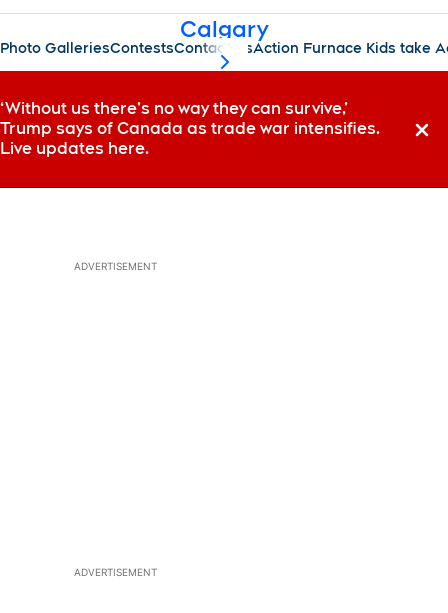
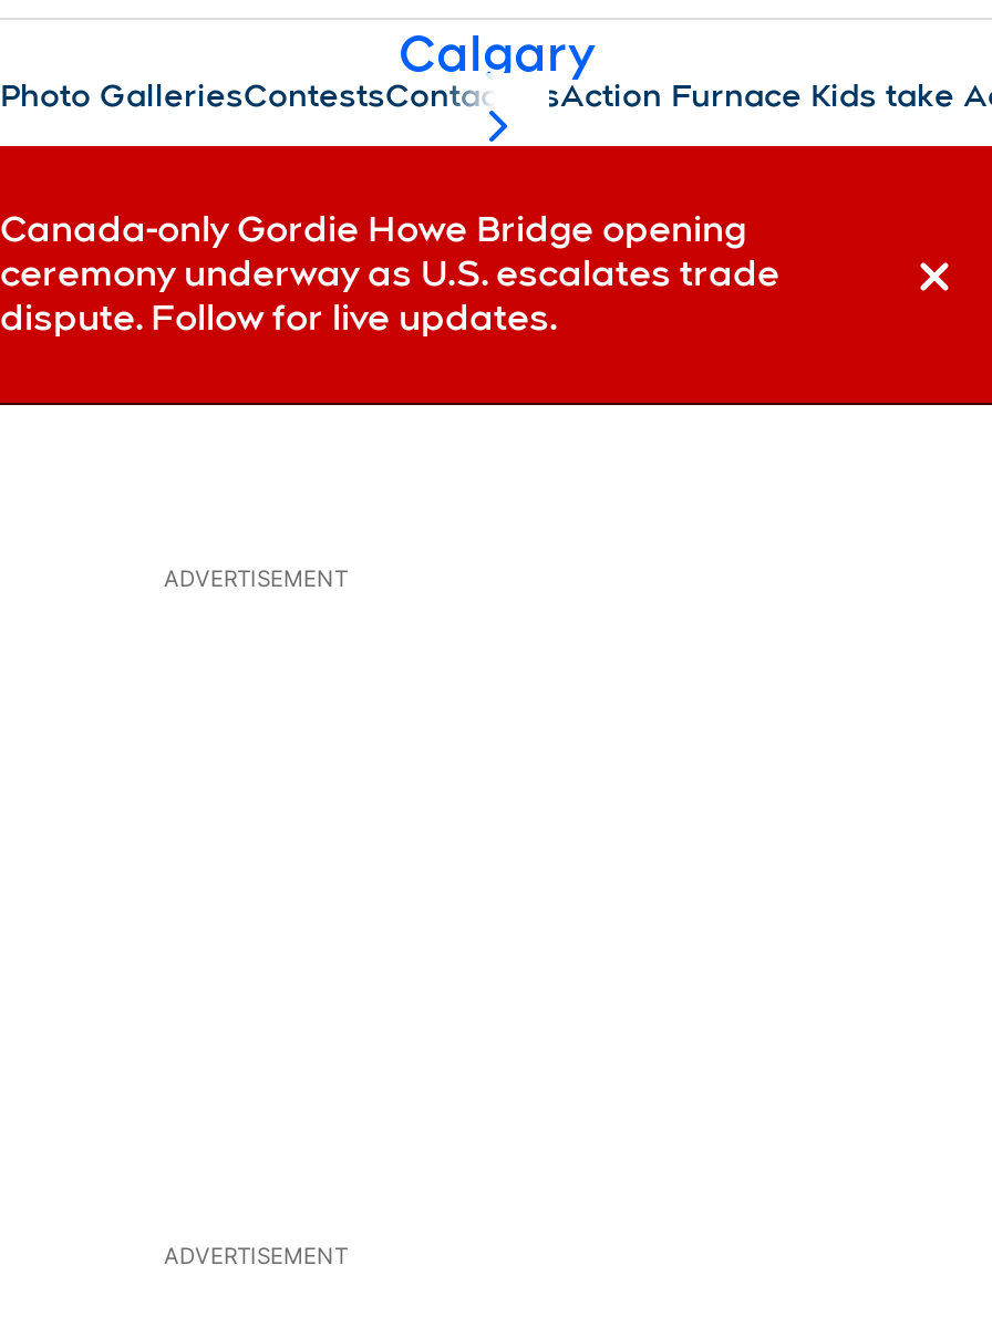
- ‘Without us there’s no way they can survive,’
- Trump says of Canada as trade war intensifies.
- Live updates here.
+ Canada-only Gordie Howe Bridge opening
+ ceremony underway as U.S. escalates trade
+ dispute. Follow for live updates.
